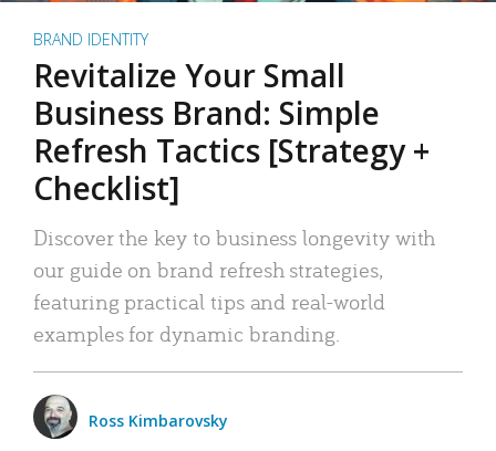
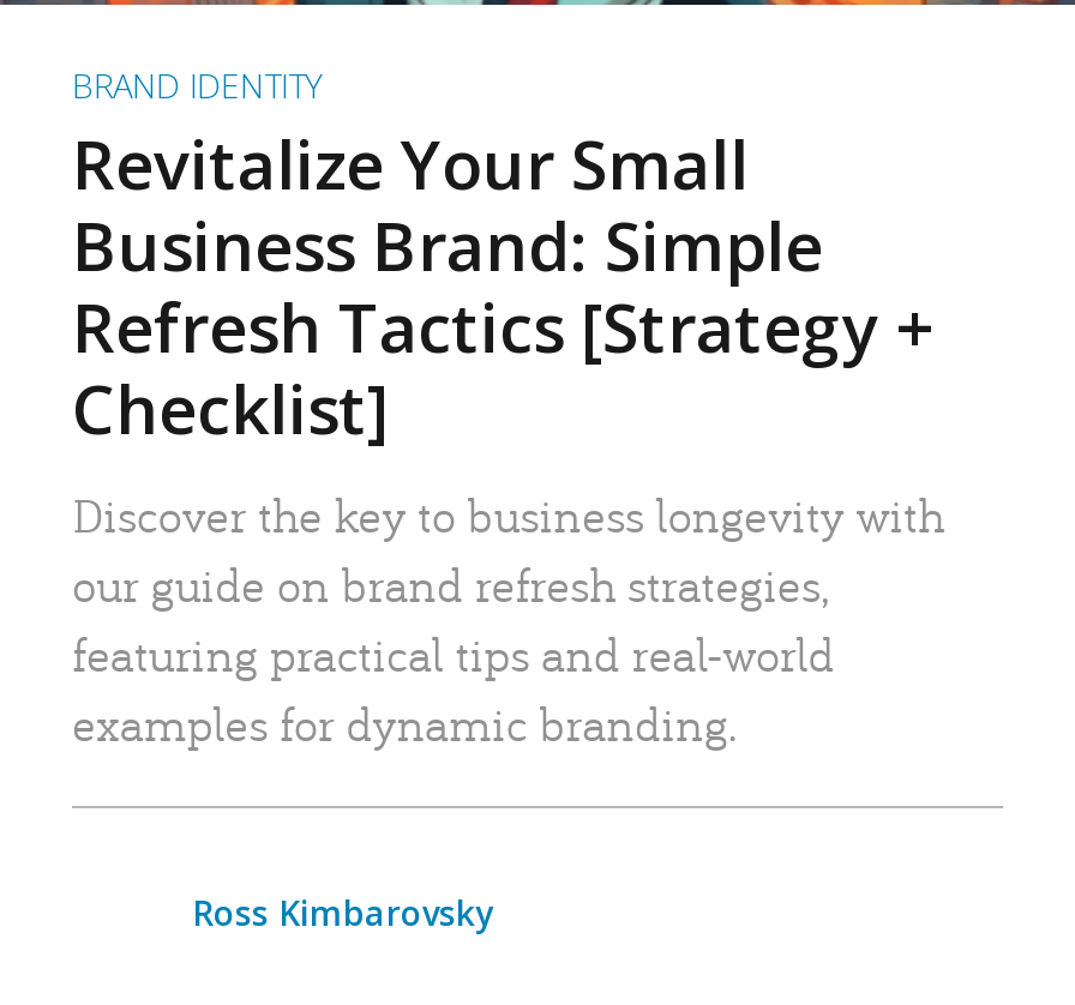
- [image]
